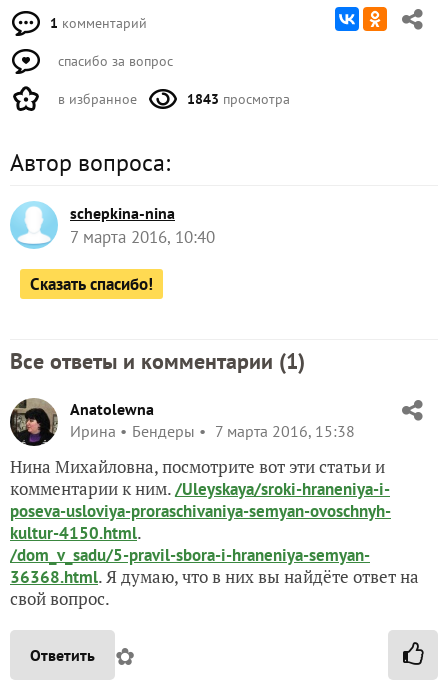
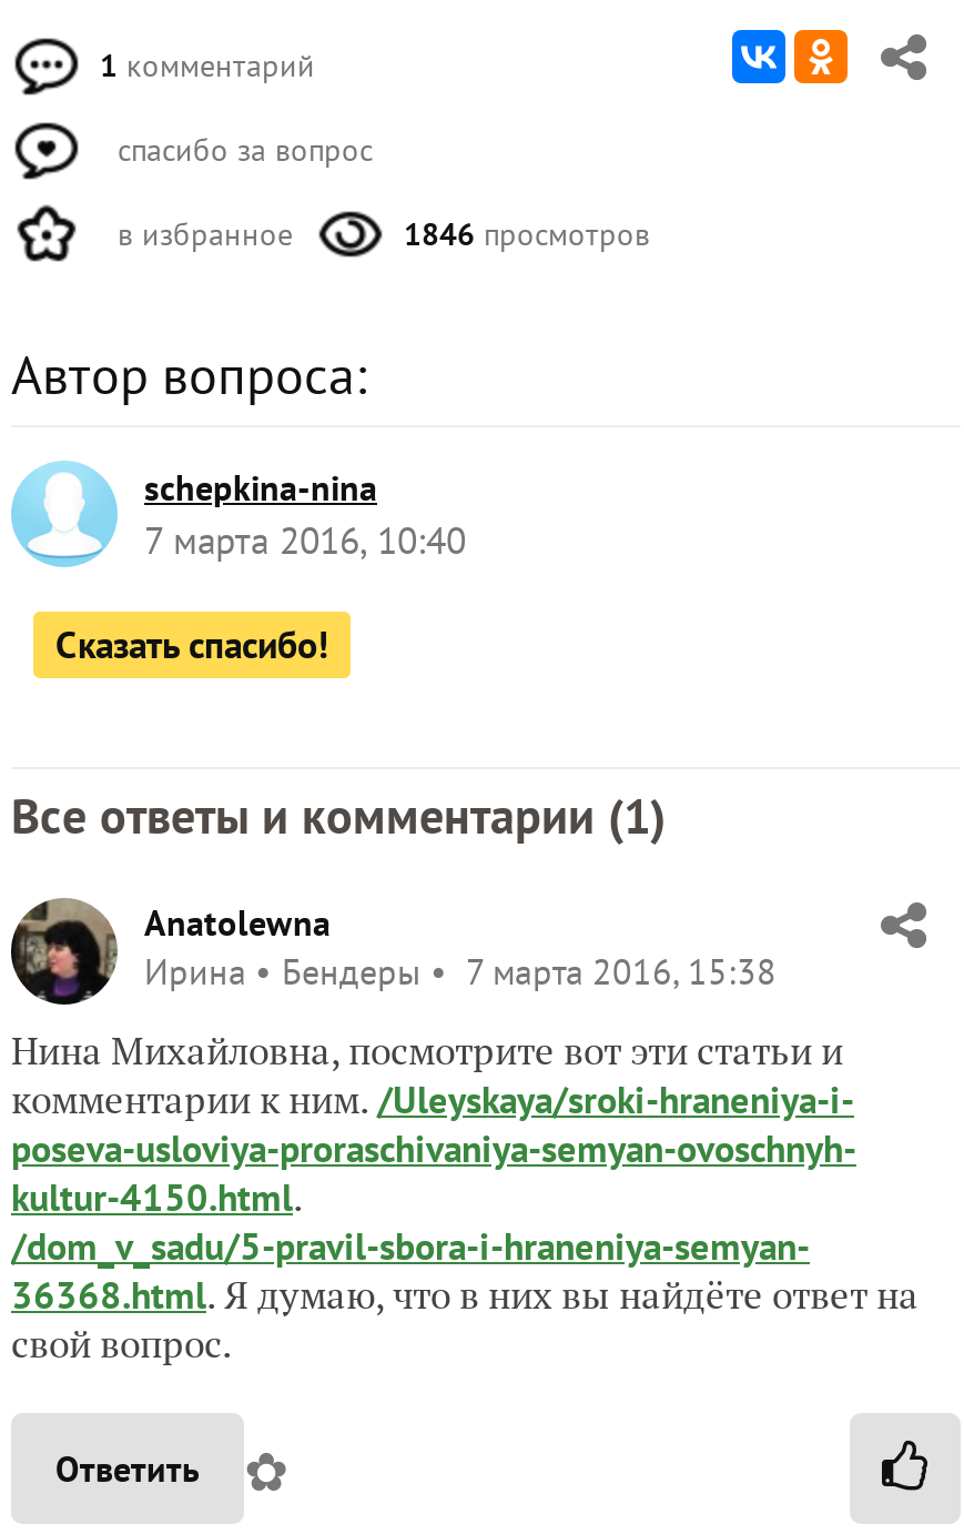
- 1843 просмотра
+ 1846 просмотров
